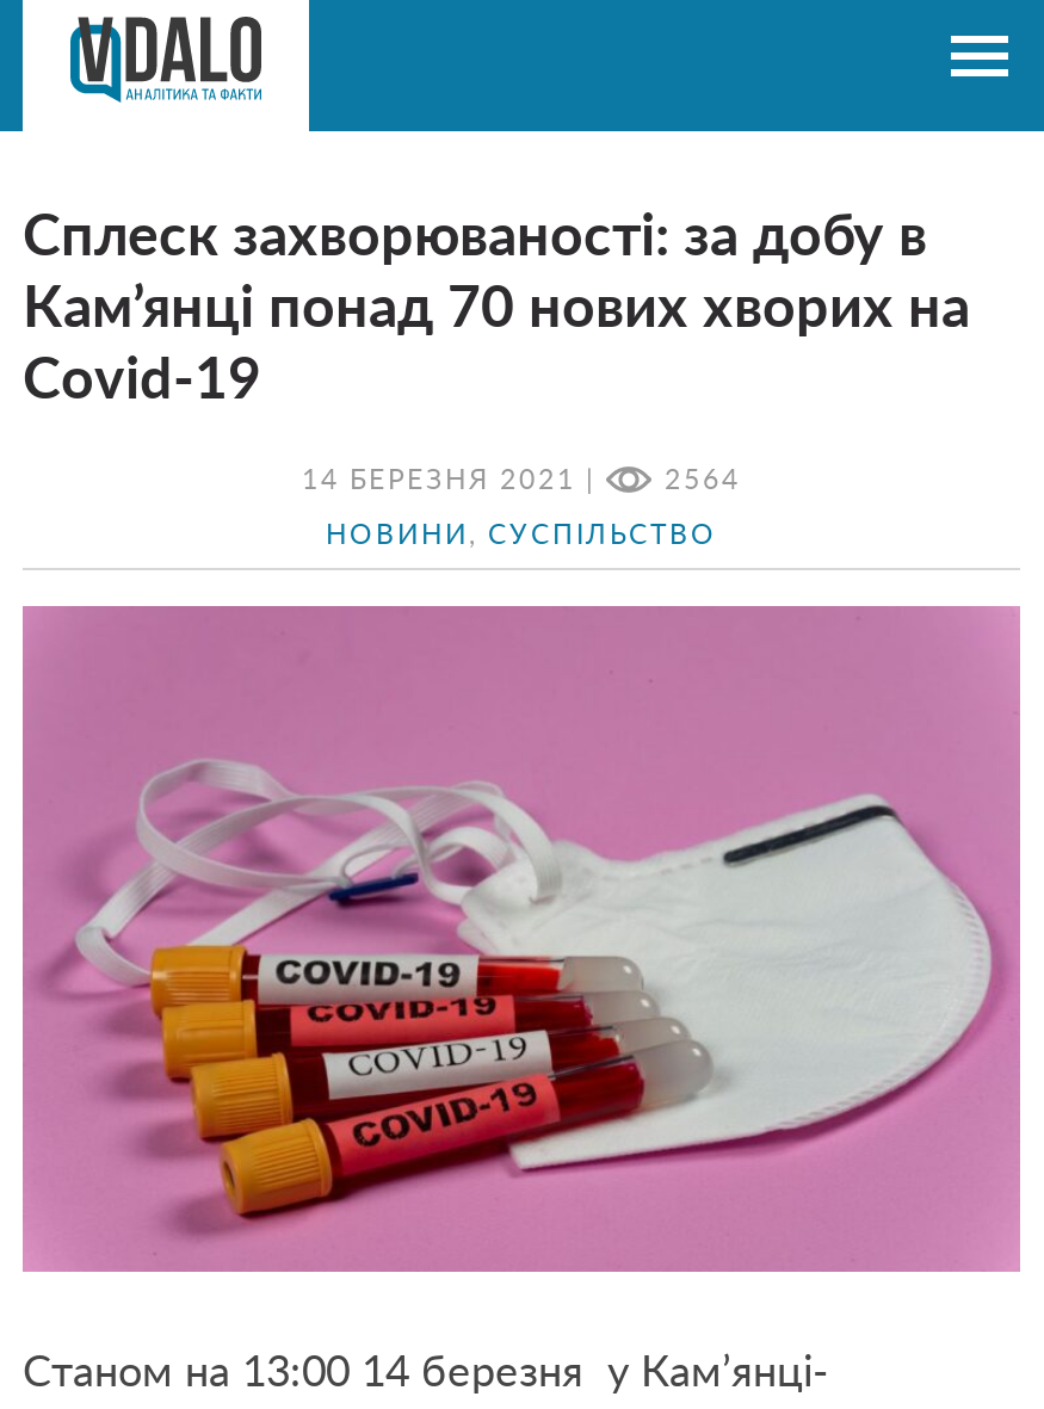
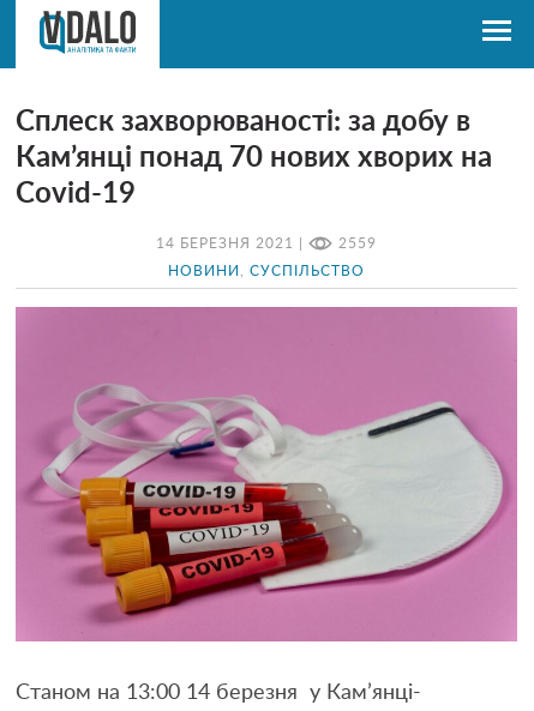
- 2564
+ 2559
